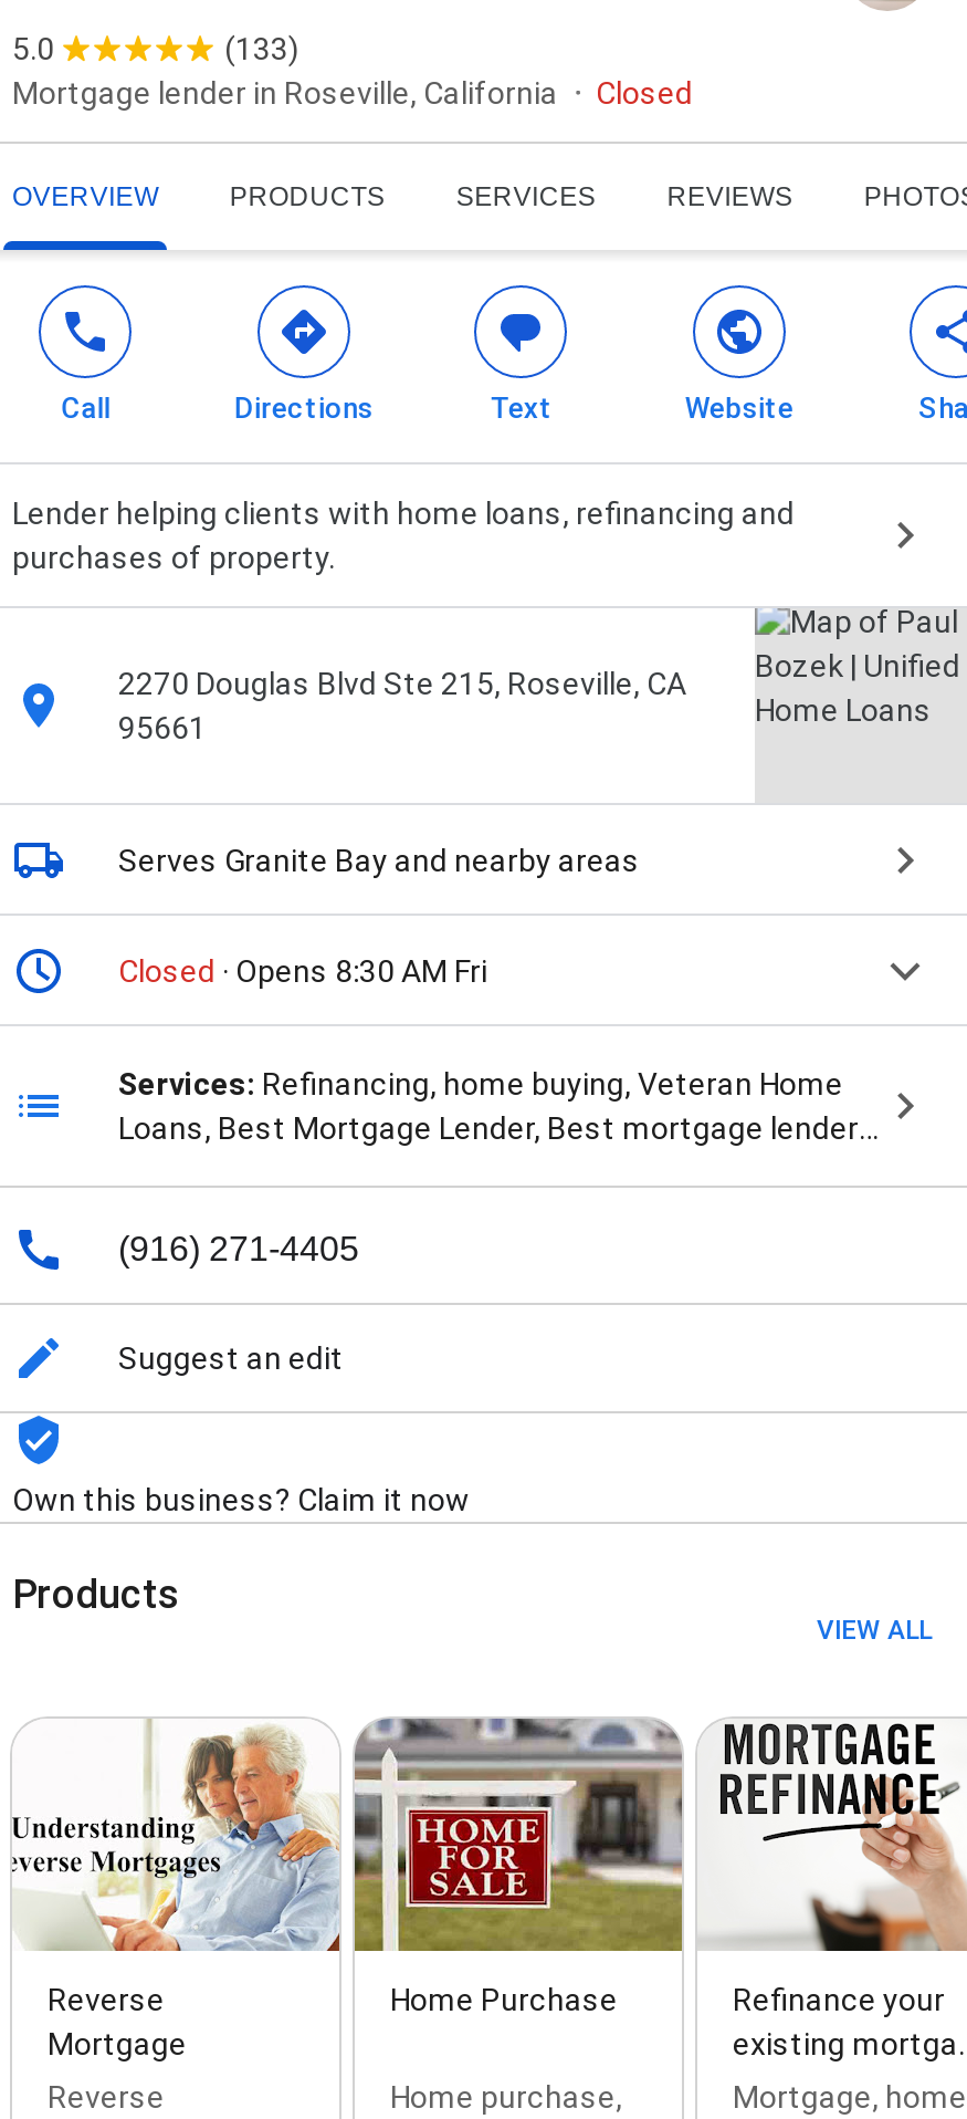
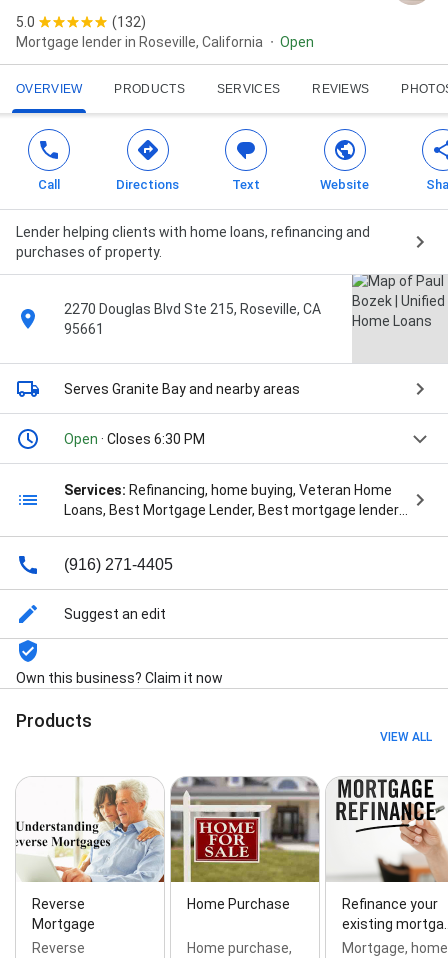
- (133)
+ (132)

- Closed
+ Open

- Closed · Opens 8:30 AM Fri
+ Open · Closes 6:30 PM
